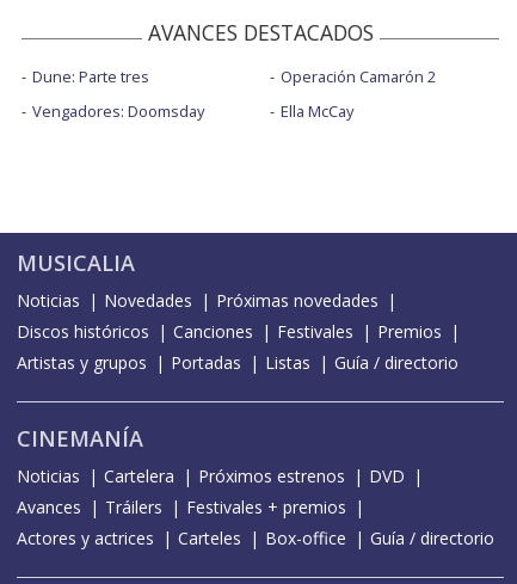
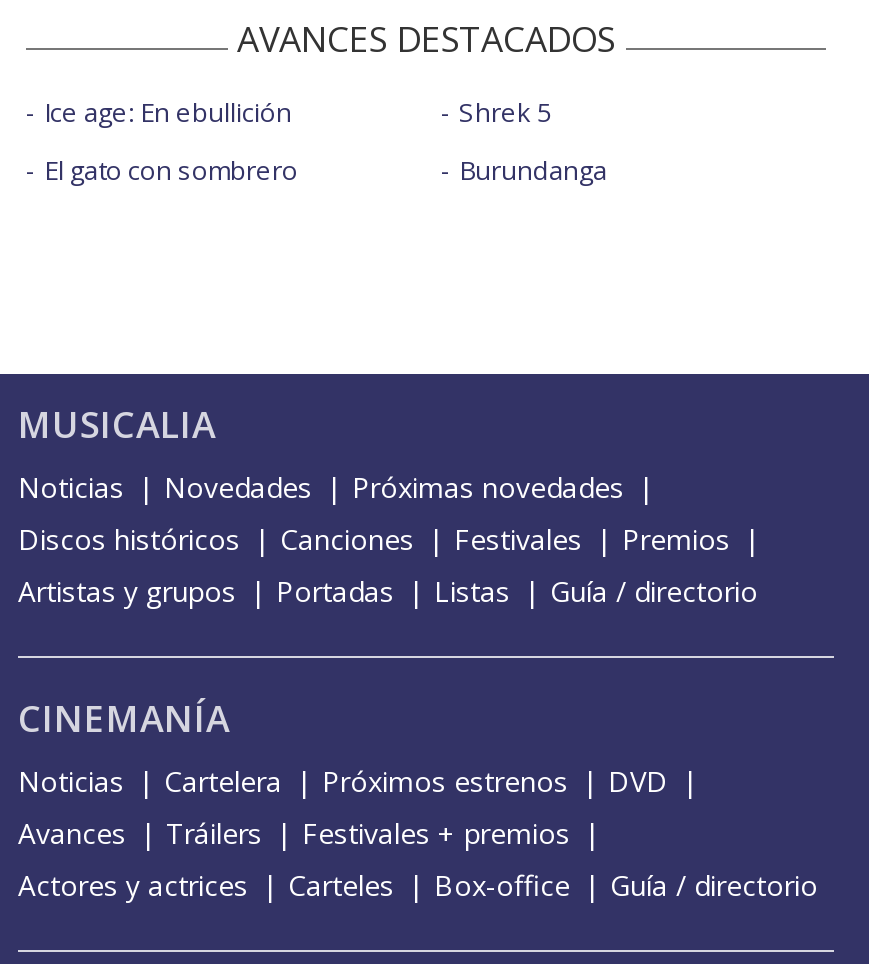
- Dune: Parte tres
+ Ice age: En ebullición

- Operación Camarón 2
+ Shrek 5

- Vengadores: Doomsday
+ El gato con sombrero

- Ella McCay
+ Burundanga
